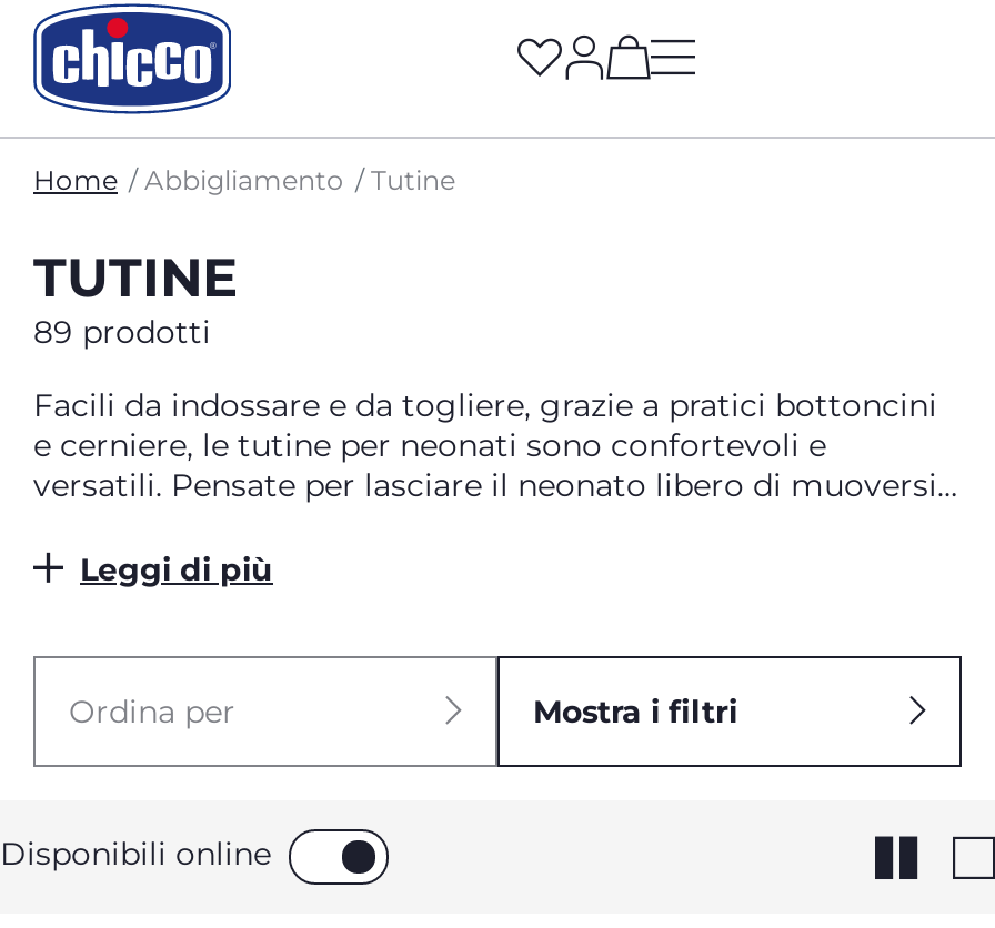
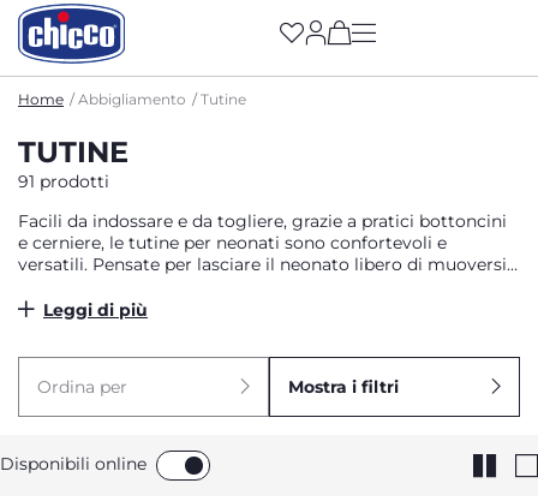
- 89 prodotti
+ 91 prodotti
